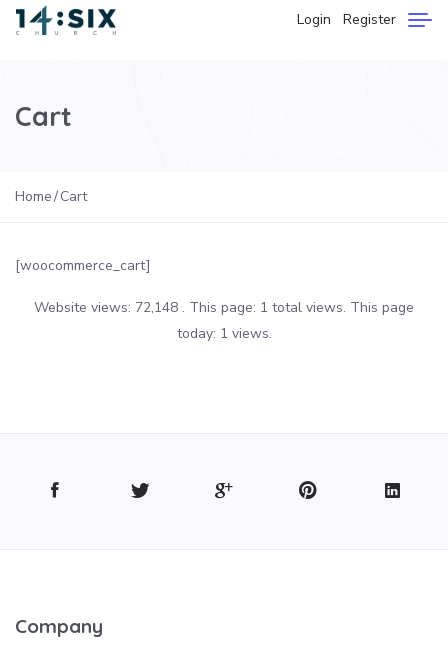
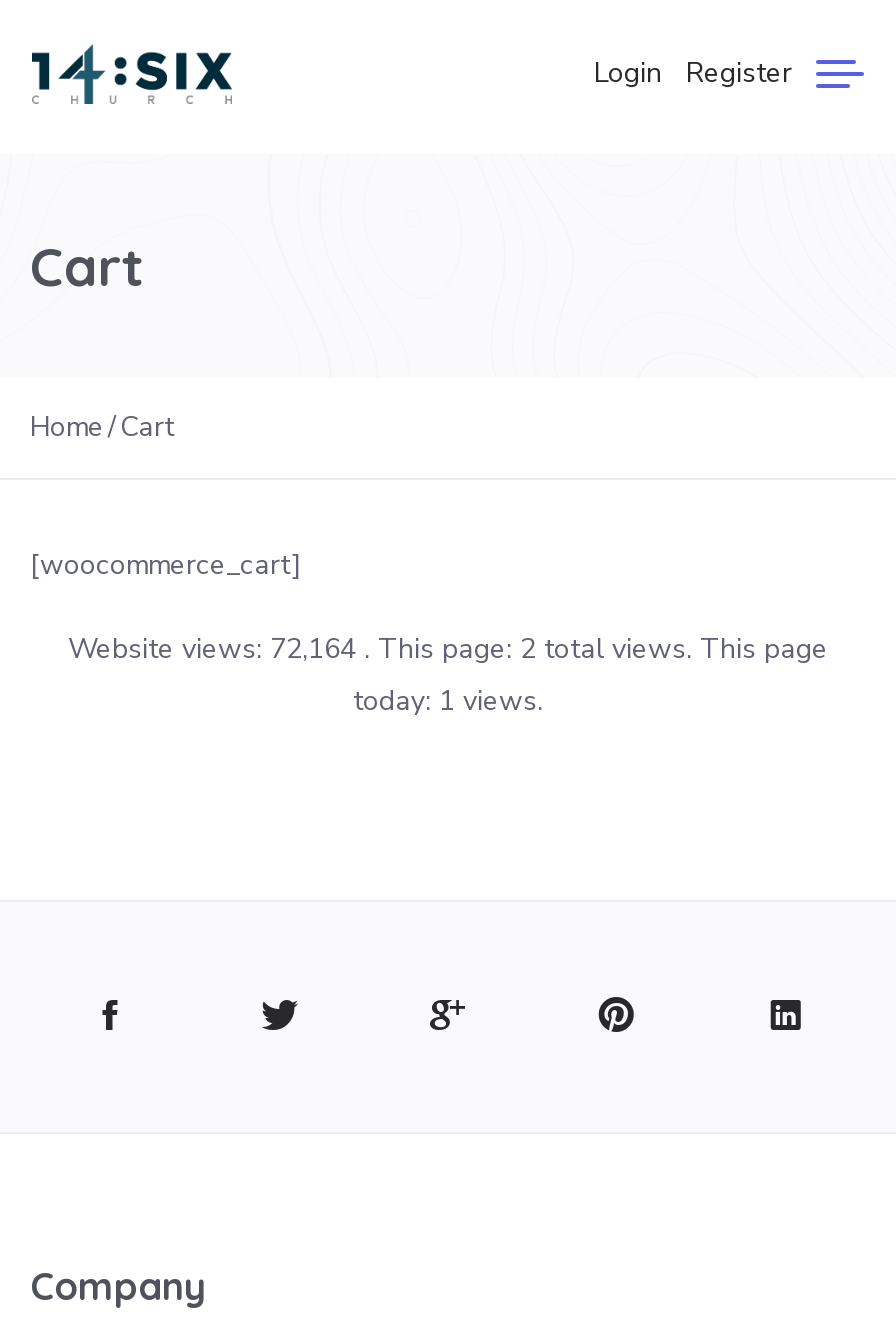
- Website views: 72,148 . This page: 1 total views. This page
+ Website views: 72,164 . This page: 2 total views. This page
